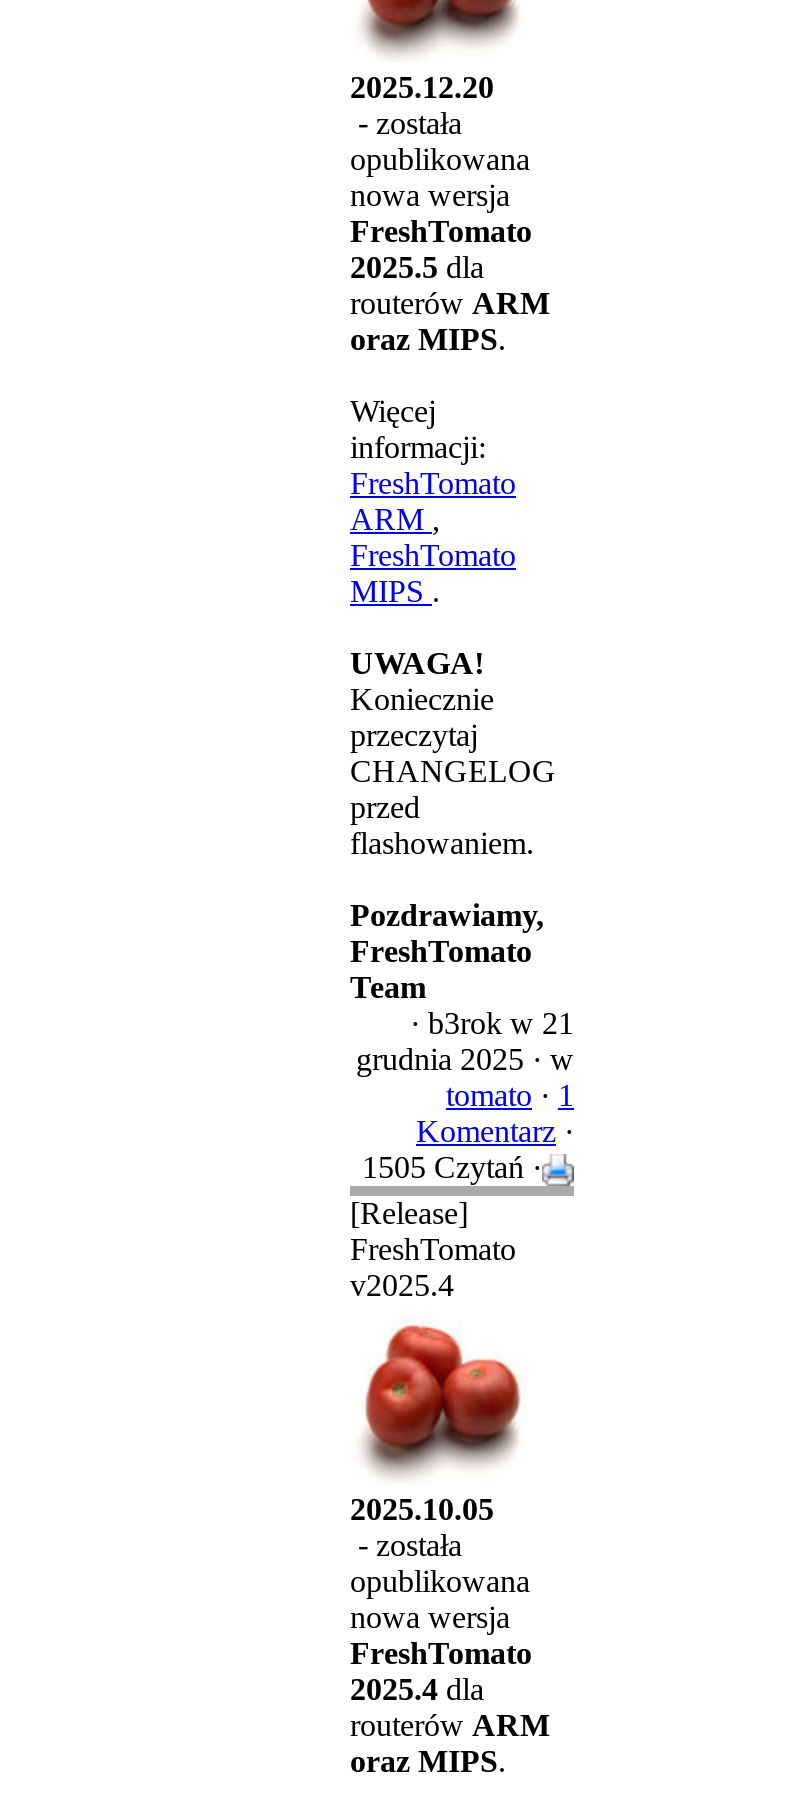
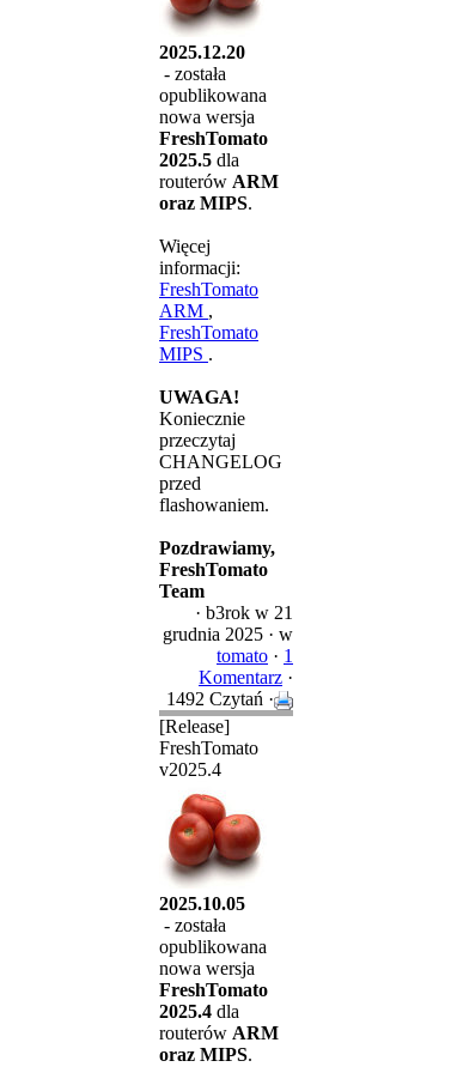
- 1505 Czytań ·
+ 1492 Czytań ·
